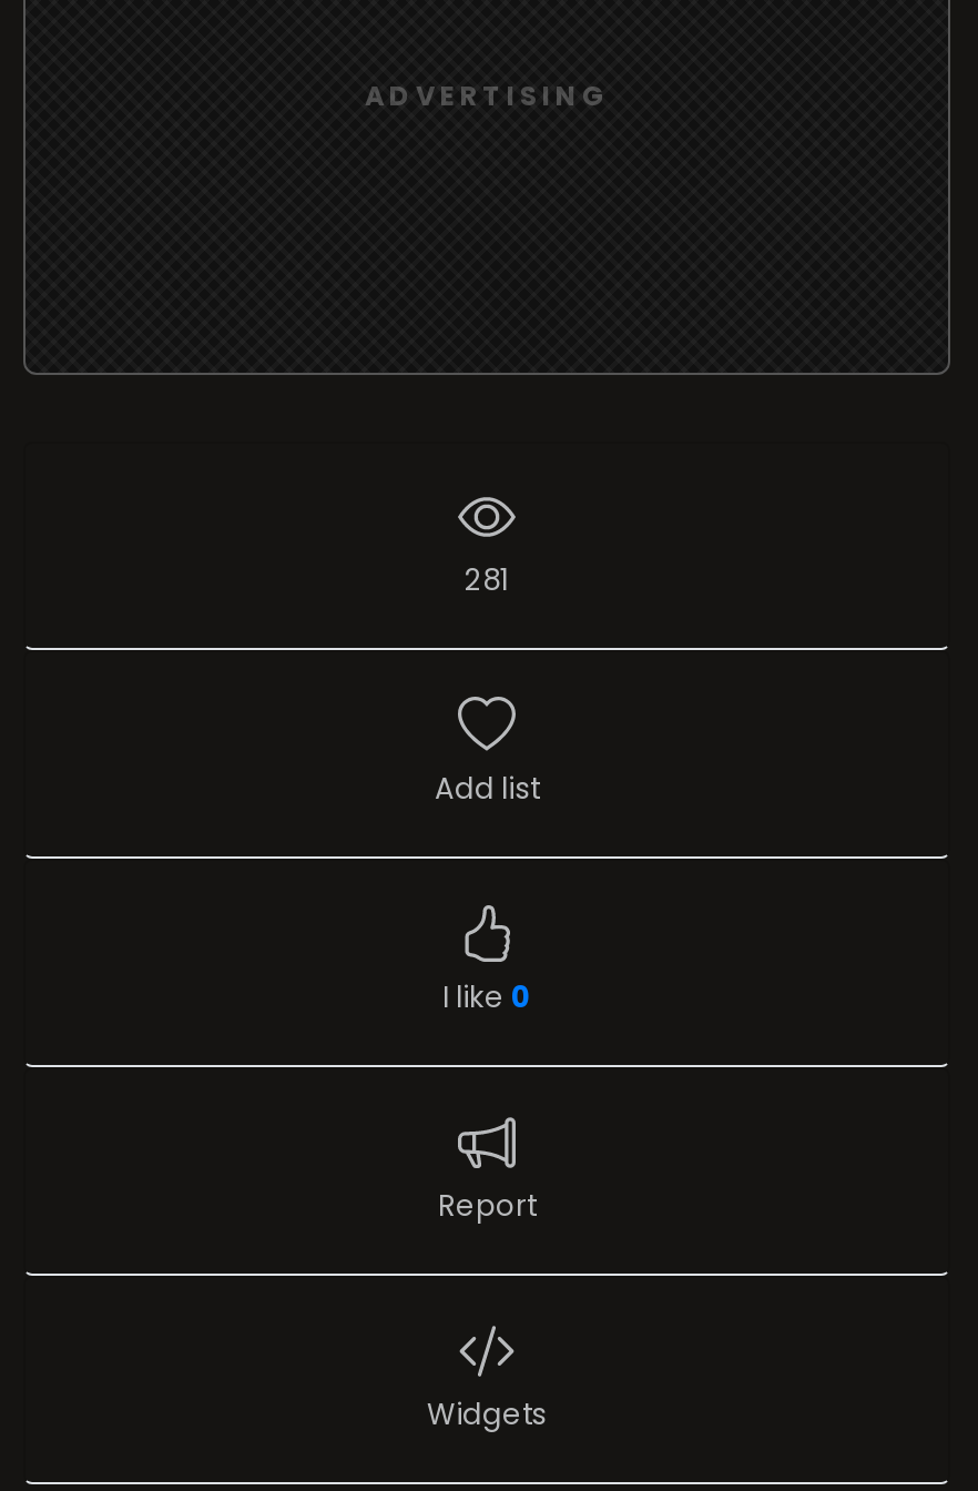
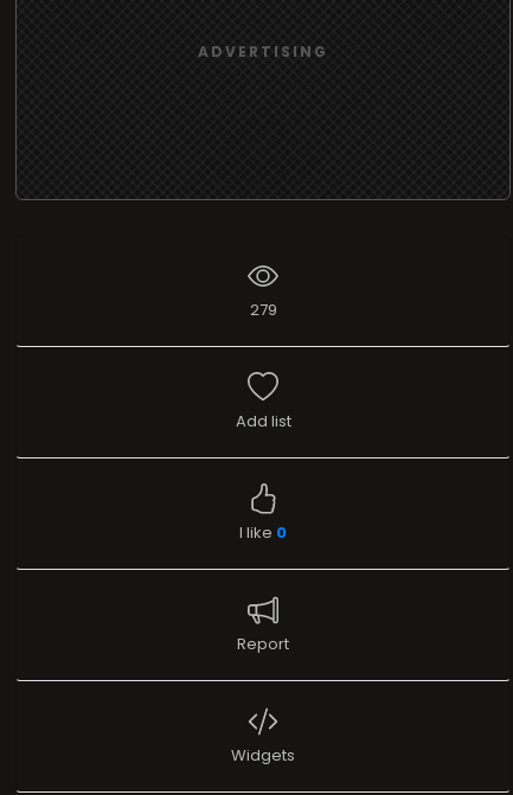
- 281
+ 279
